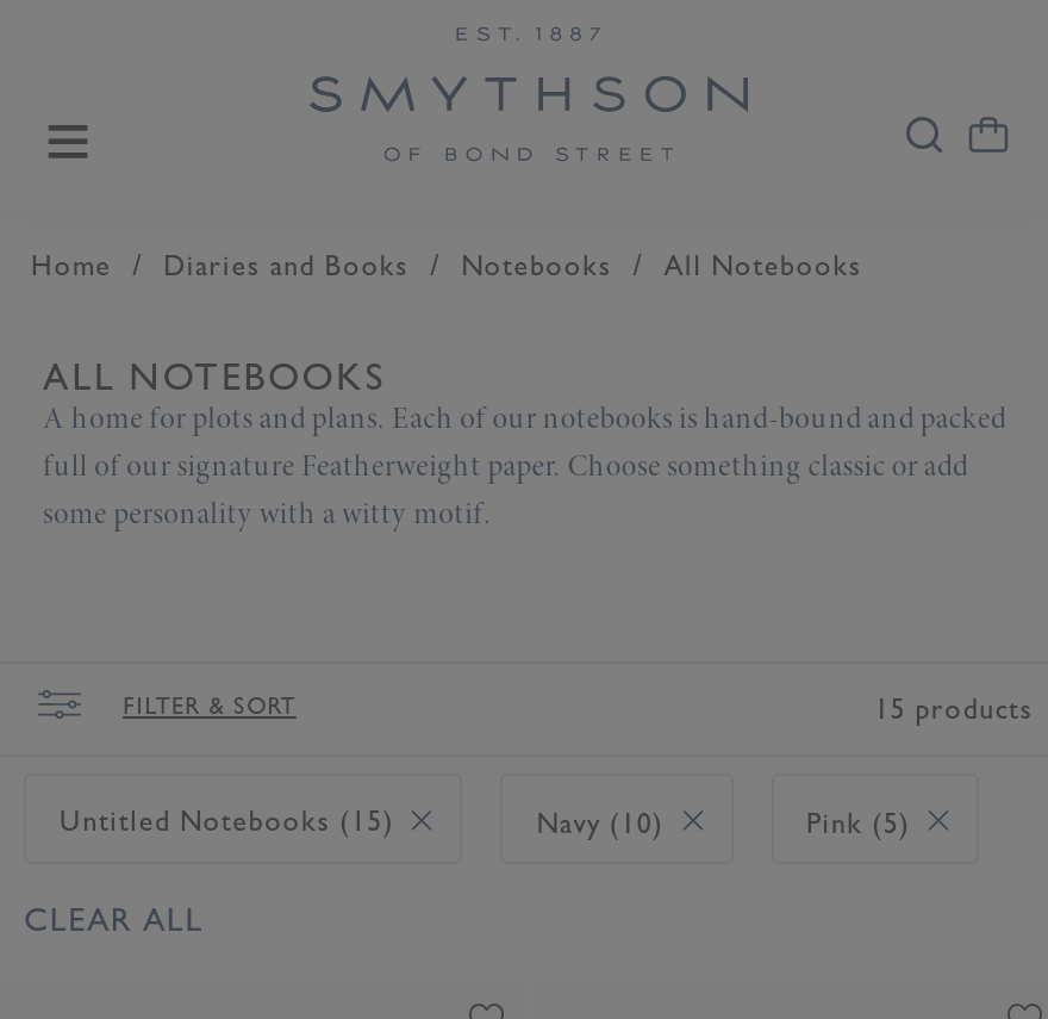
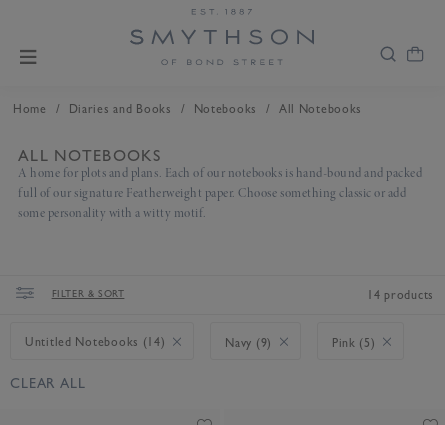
- 15 products
+ 14 products

- Untitled Notebooks (15)
+ Untitled Notebooks (14)

- Navy (10)
+ Navy (9)
